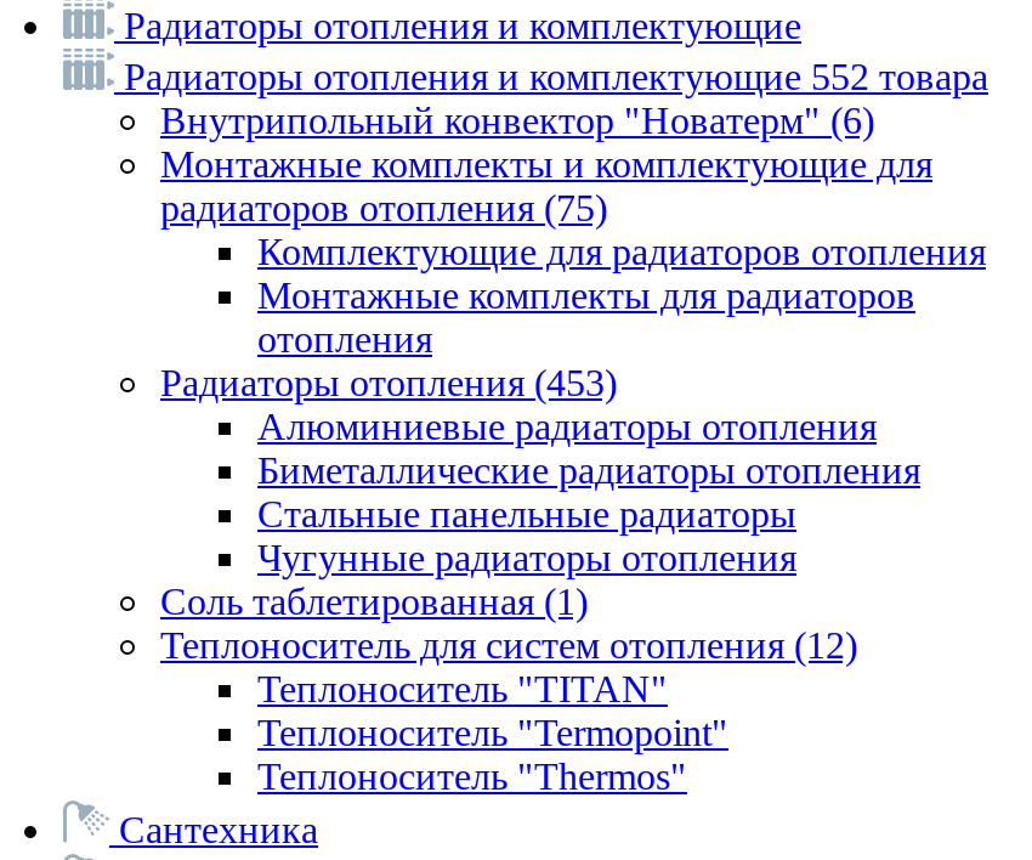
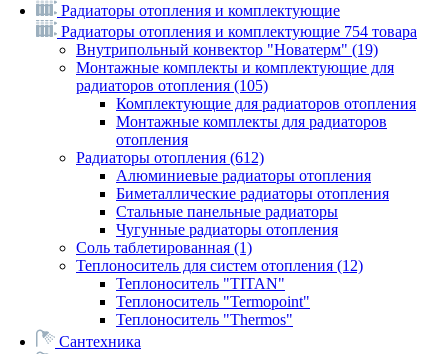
- Радиаторы отопления и комплектующие 552 товара
+ Радиаторы отопления и комплектующие 754 товара

- Внутрипольный конвектор "Новатерм" (6)
+ Внутрипольный конвектор "Новатерм" (19)

- радиаторов отопления (75)
+ радиаторов отопления (105)

- Радиаторы отопления (453)
+ Радиаторы отопления (612)
